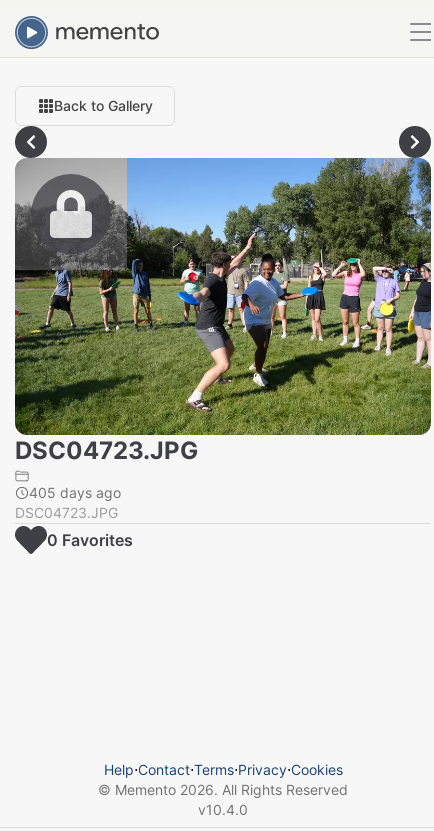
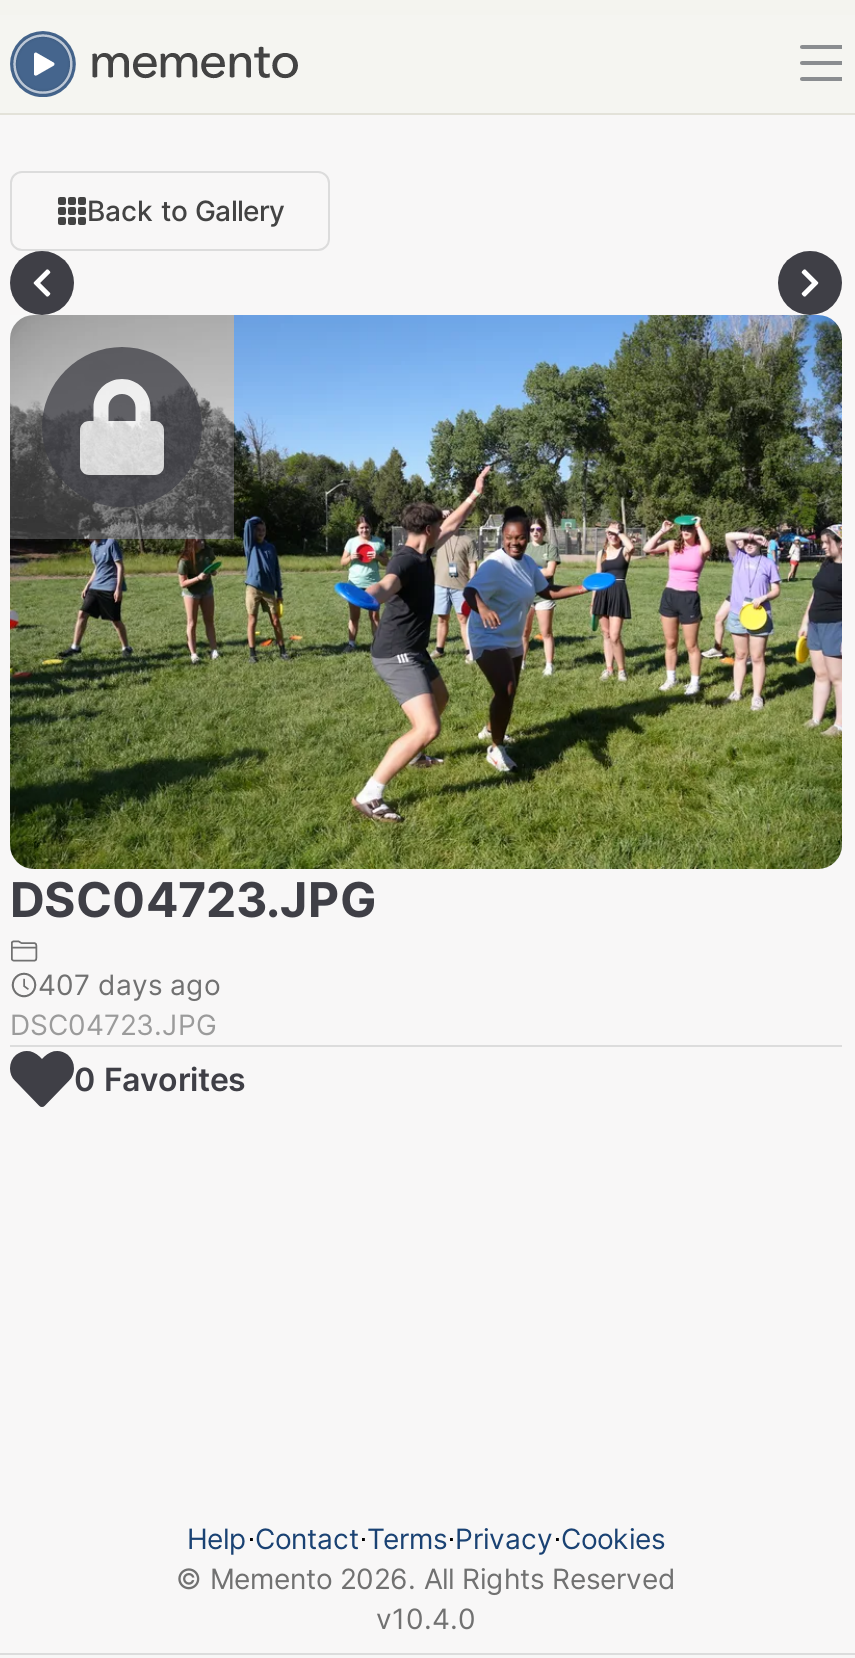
- 405 days ago
+ 407 days ago
